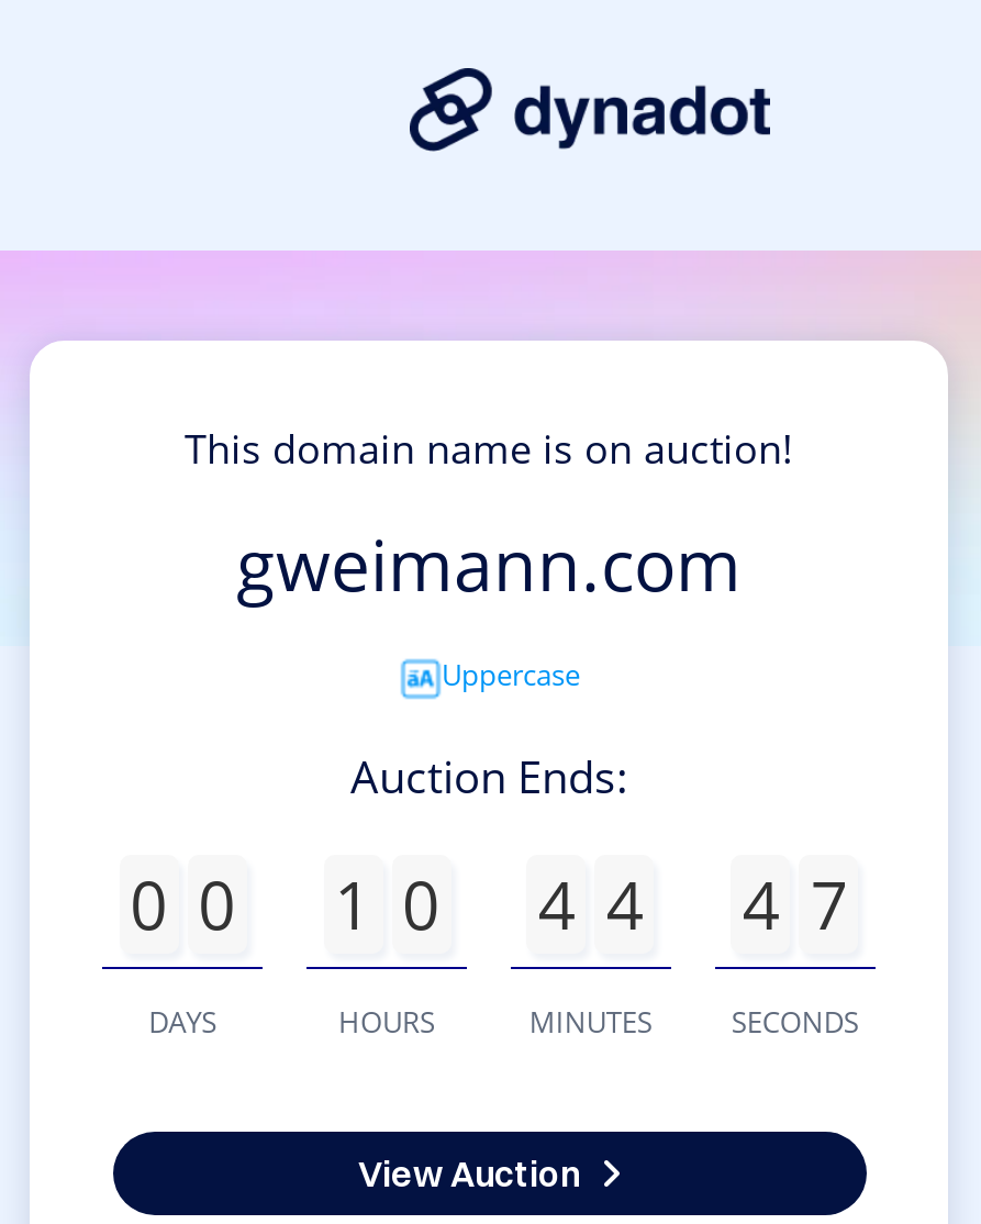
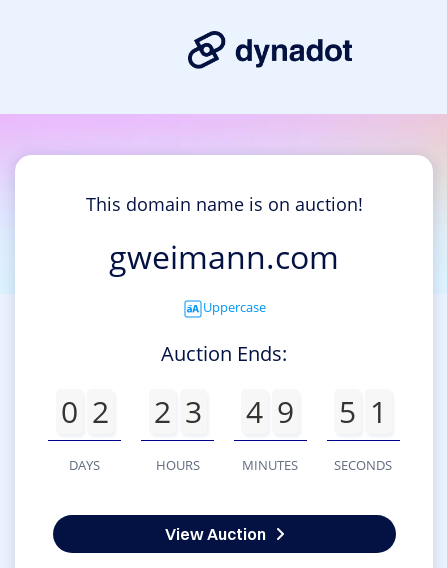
- 0 0
+ 0 2

- 1 0
+ 2 3

- 4 4
+ 4 9

- 4 7
+ 5 1
